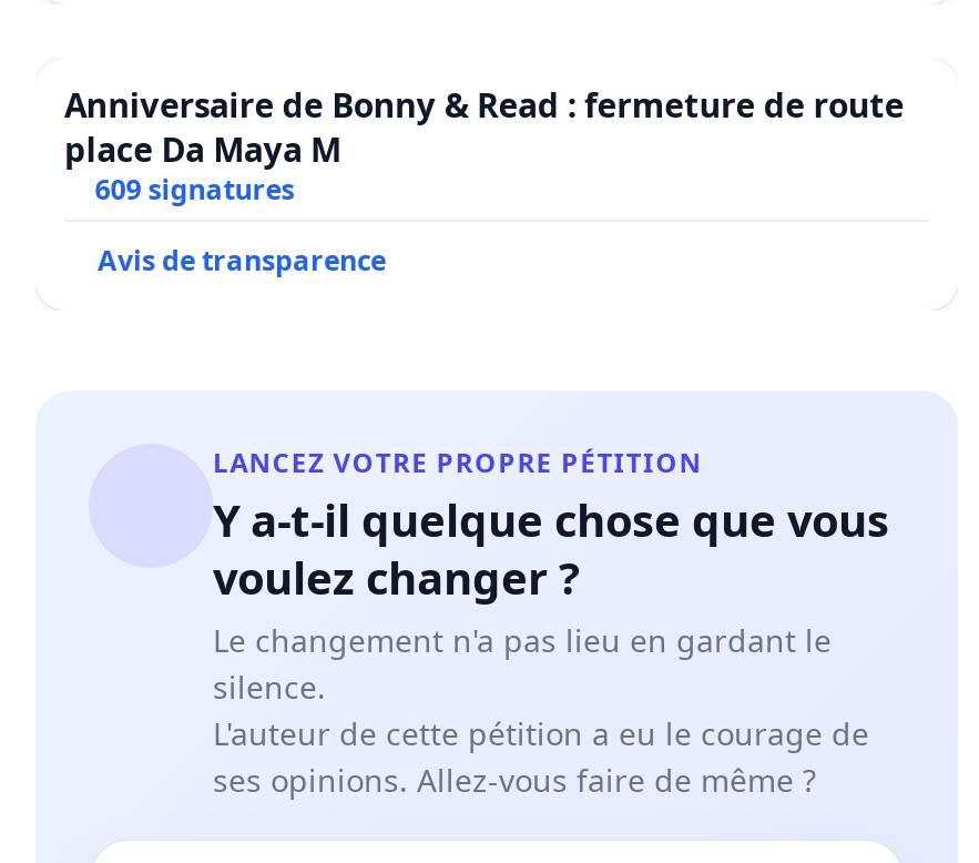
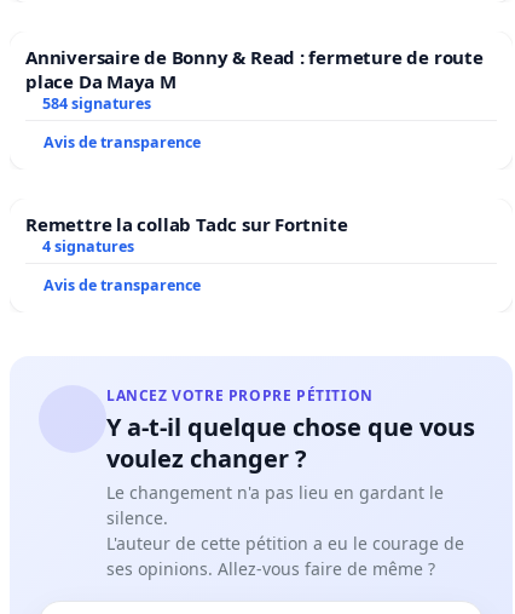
- 609 signatures
+ 584 signatures
+ Avis de transparence
+ Remettre la collab Tadc sur Fortnite
+ 4 signatures
